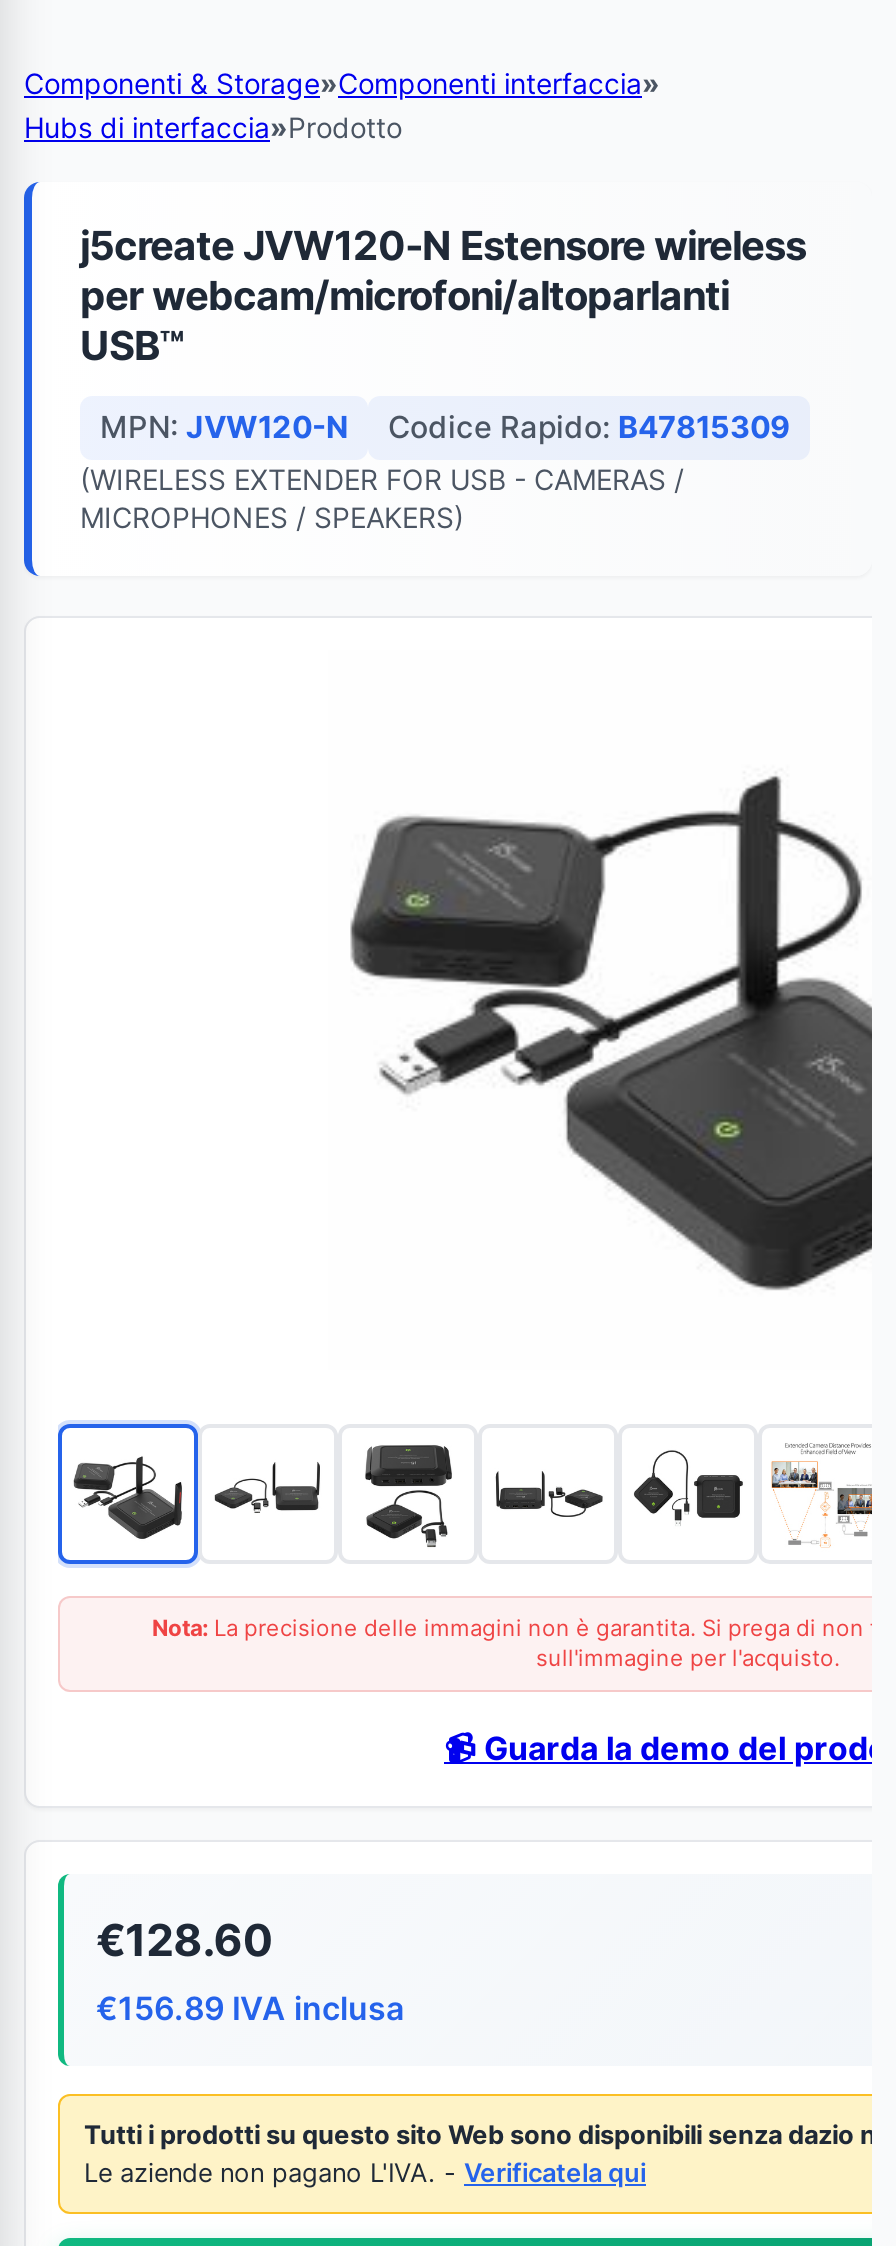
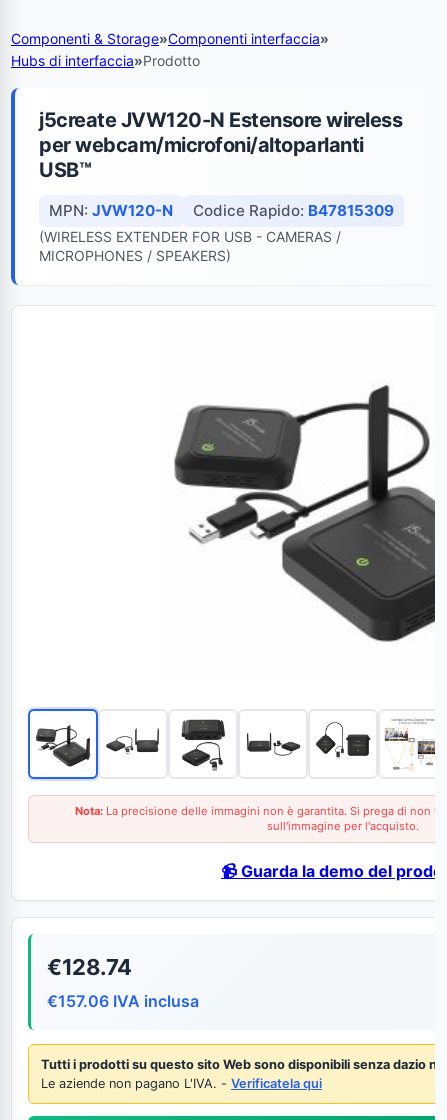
- €128.60
+ €128.74

- €156.89 IVA inclusa
+ €157.06 IVA inclusa
